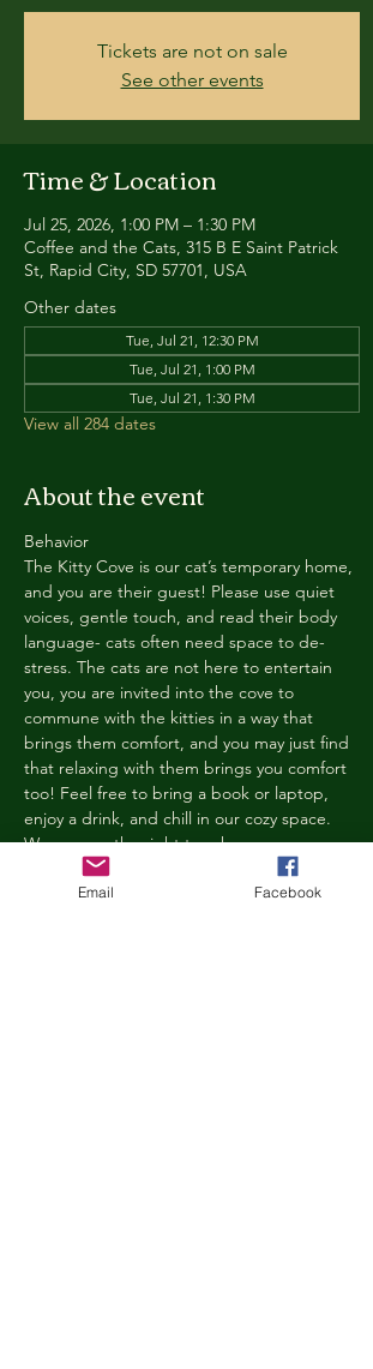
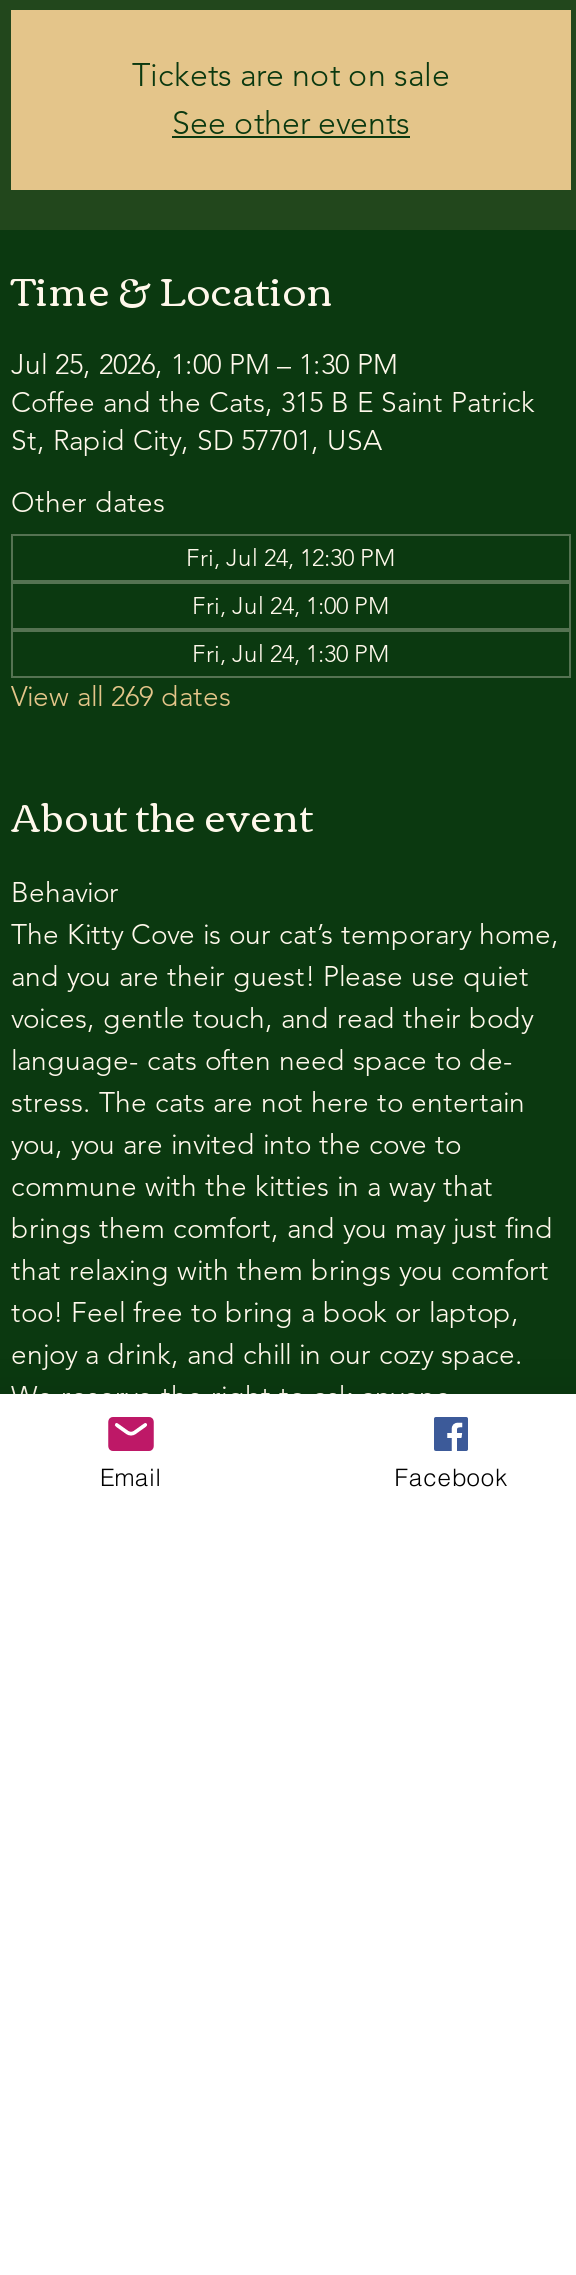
- Tue, Jul 21, 12:30 PM
+ Fri, Jul 24, 12:30 PM

- Tue, Jul 21, 1:00 PM
+ Fri, Jul 24, 1:00 PM

- Tue, Jul 21, 1:30 PM
+ Fri, Jul 24, 1:30 PM

- View all 284 dates
+ View all 269 dates
